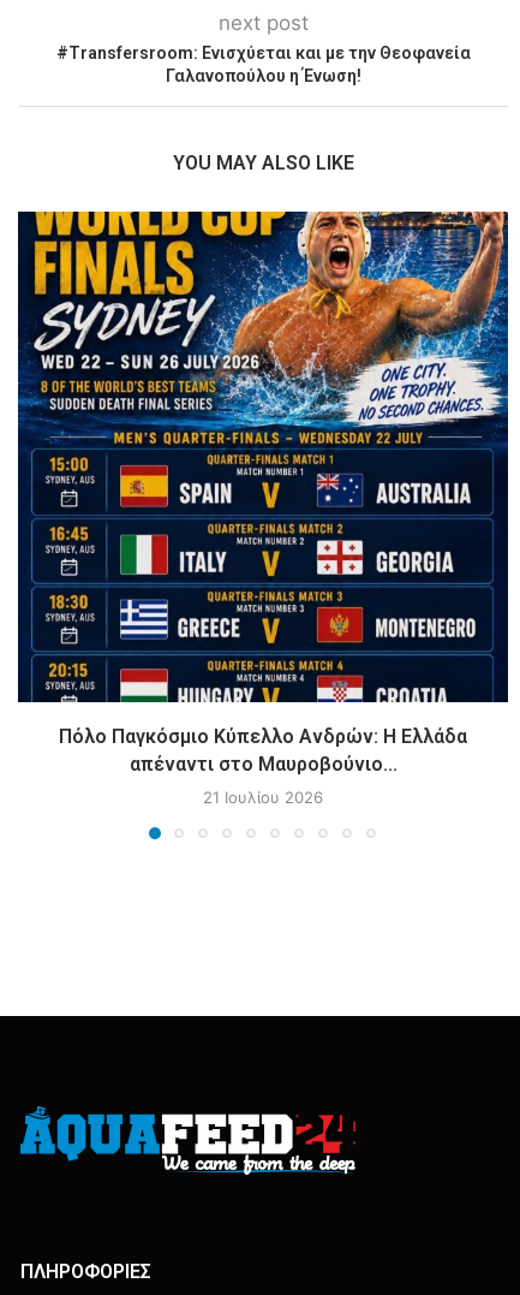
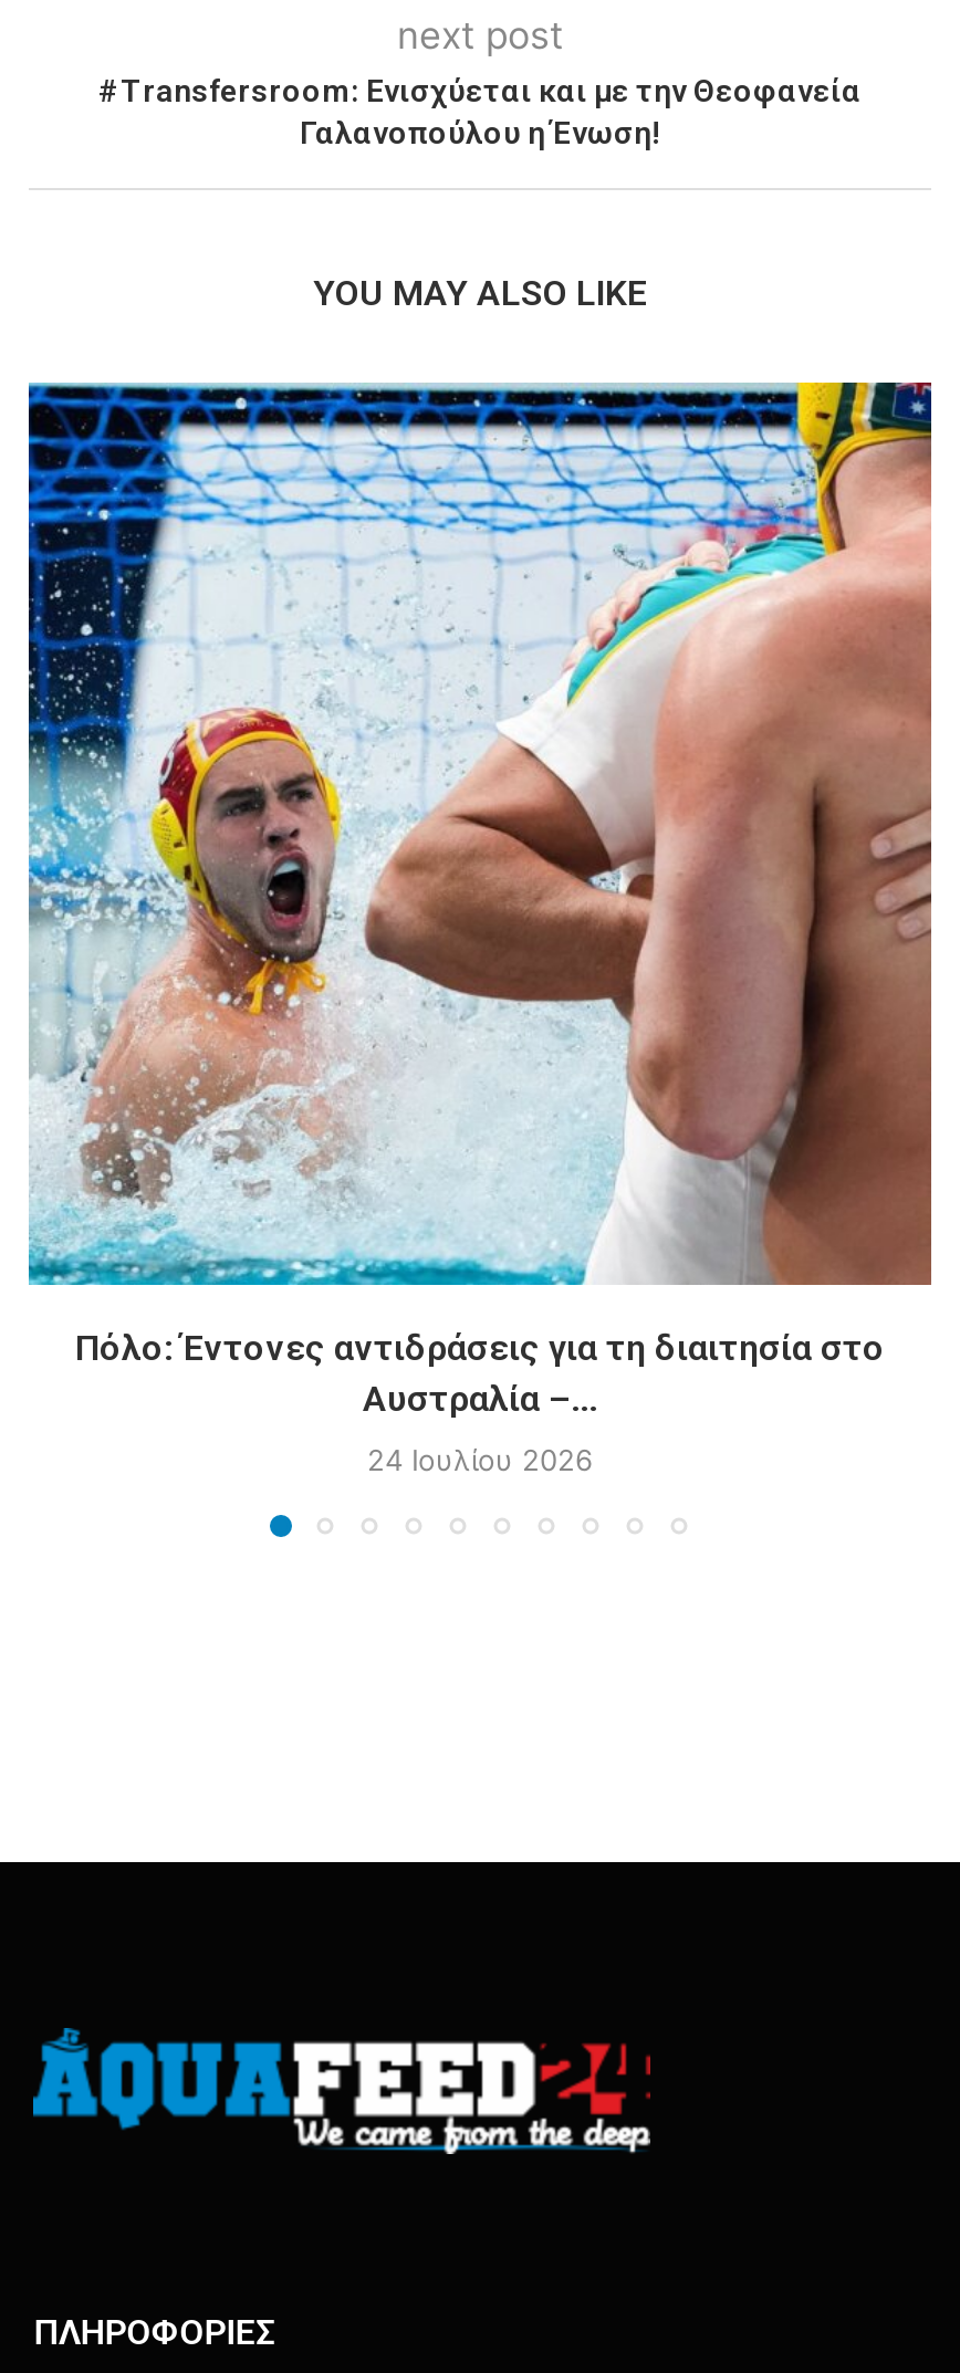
- [image]
- Πόλο Παγκόσμιο Κύπελλο Ανδρών: Η Ελλάδα
- απέναντι στο Μαυροβούνιο...
+ [image]
+ Πόλο: Έντονες αντιδράσεις για τη διαιτησία στο
+ Αυστραλία –...

- 21 Ιουλίου 2026
+ 24 Ιουλίου 2026
